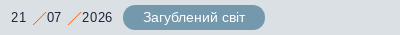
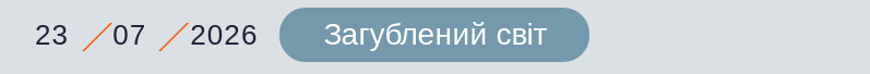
- 21 07 2026 Загублений світ
+ 23 07 2026 Загублений світ
